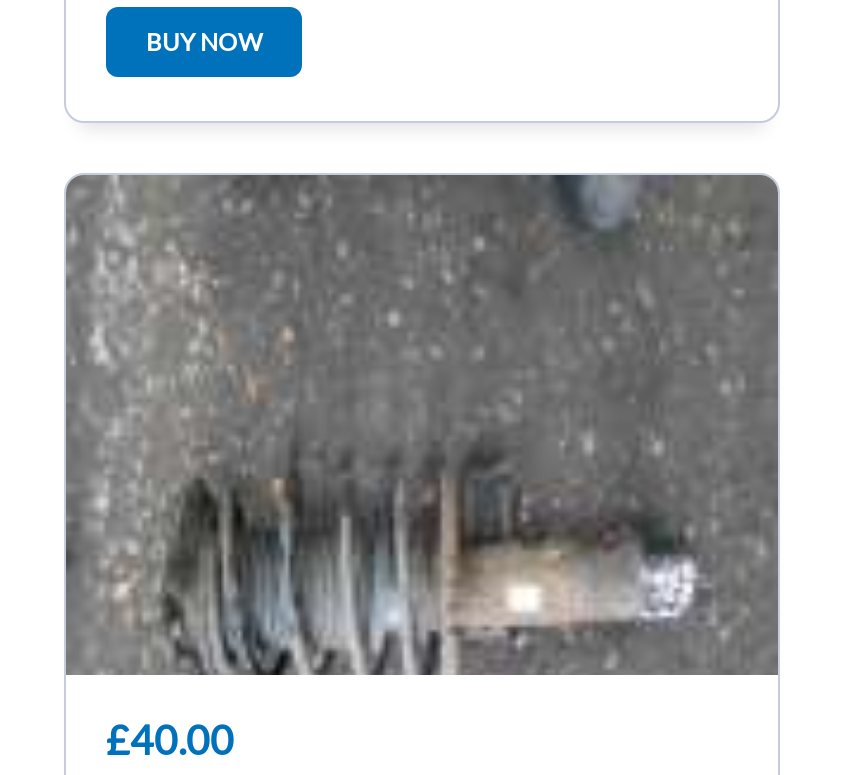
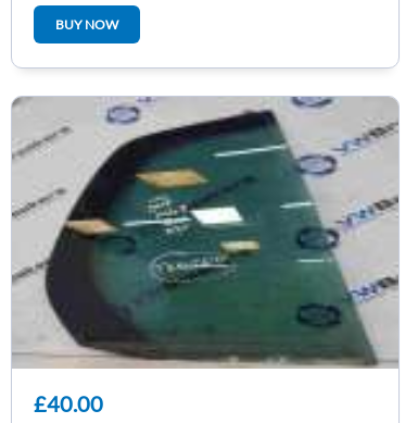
- [image]
+ [image]
